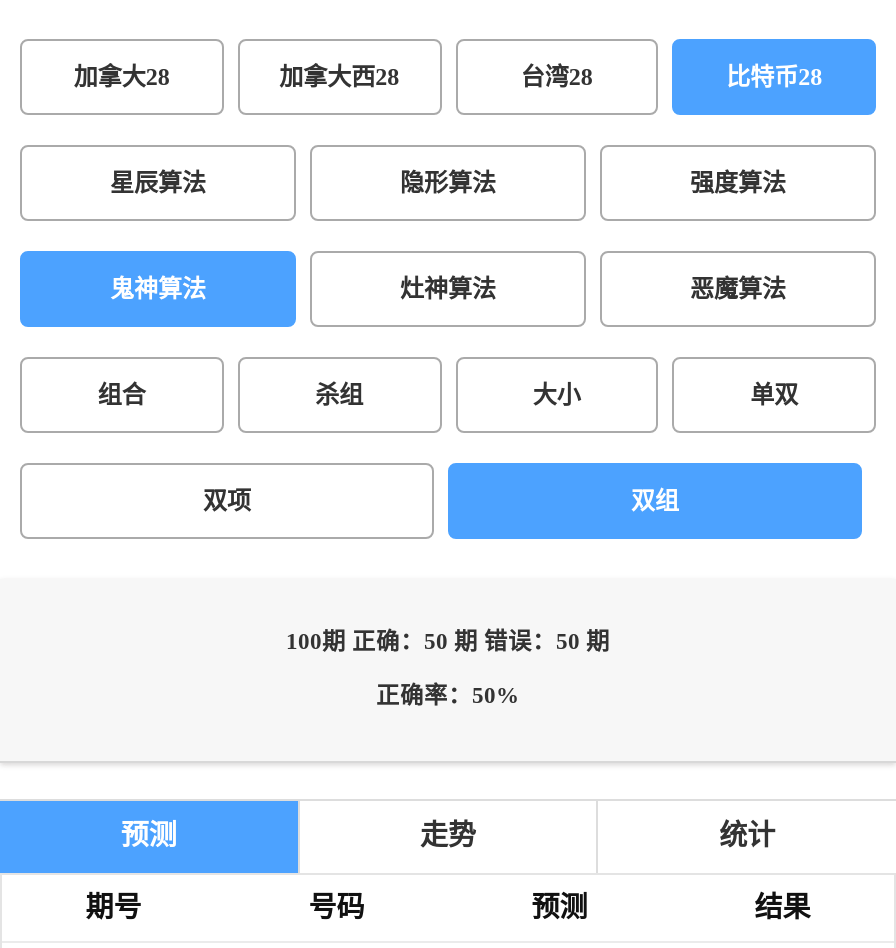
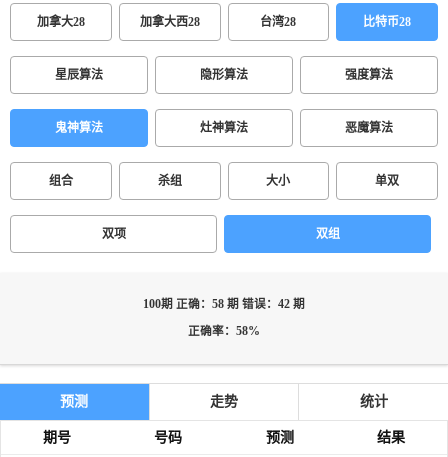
- 100期 正确：50 期 错误：50 期
+ 100期 正确：58 期 错误：42 期

- 正确率：50%
+ 正确率：58%
